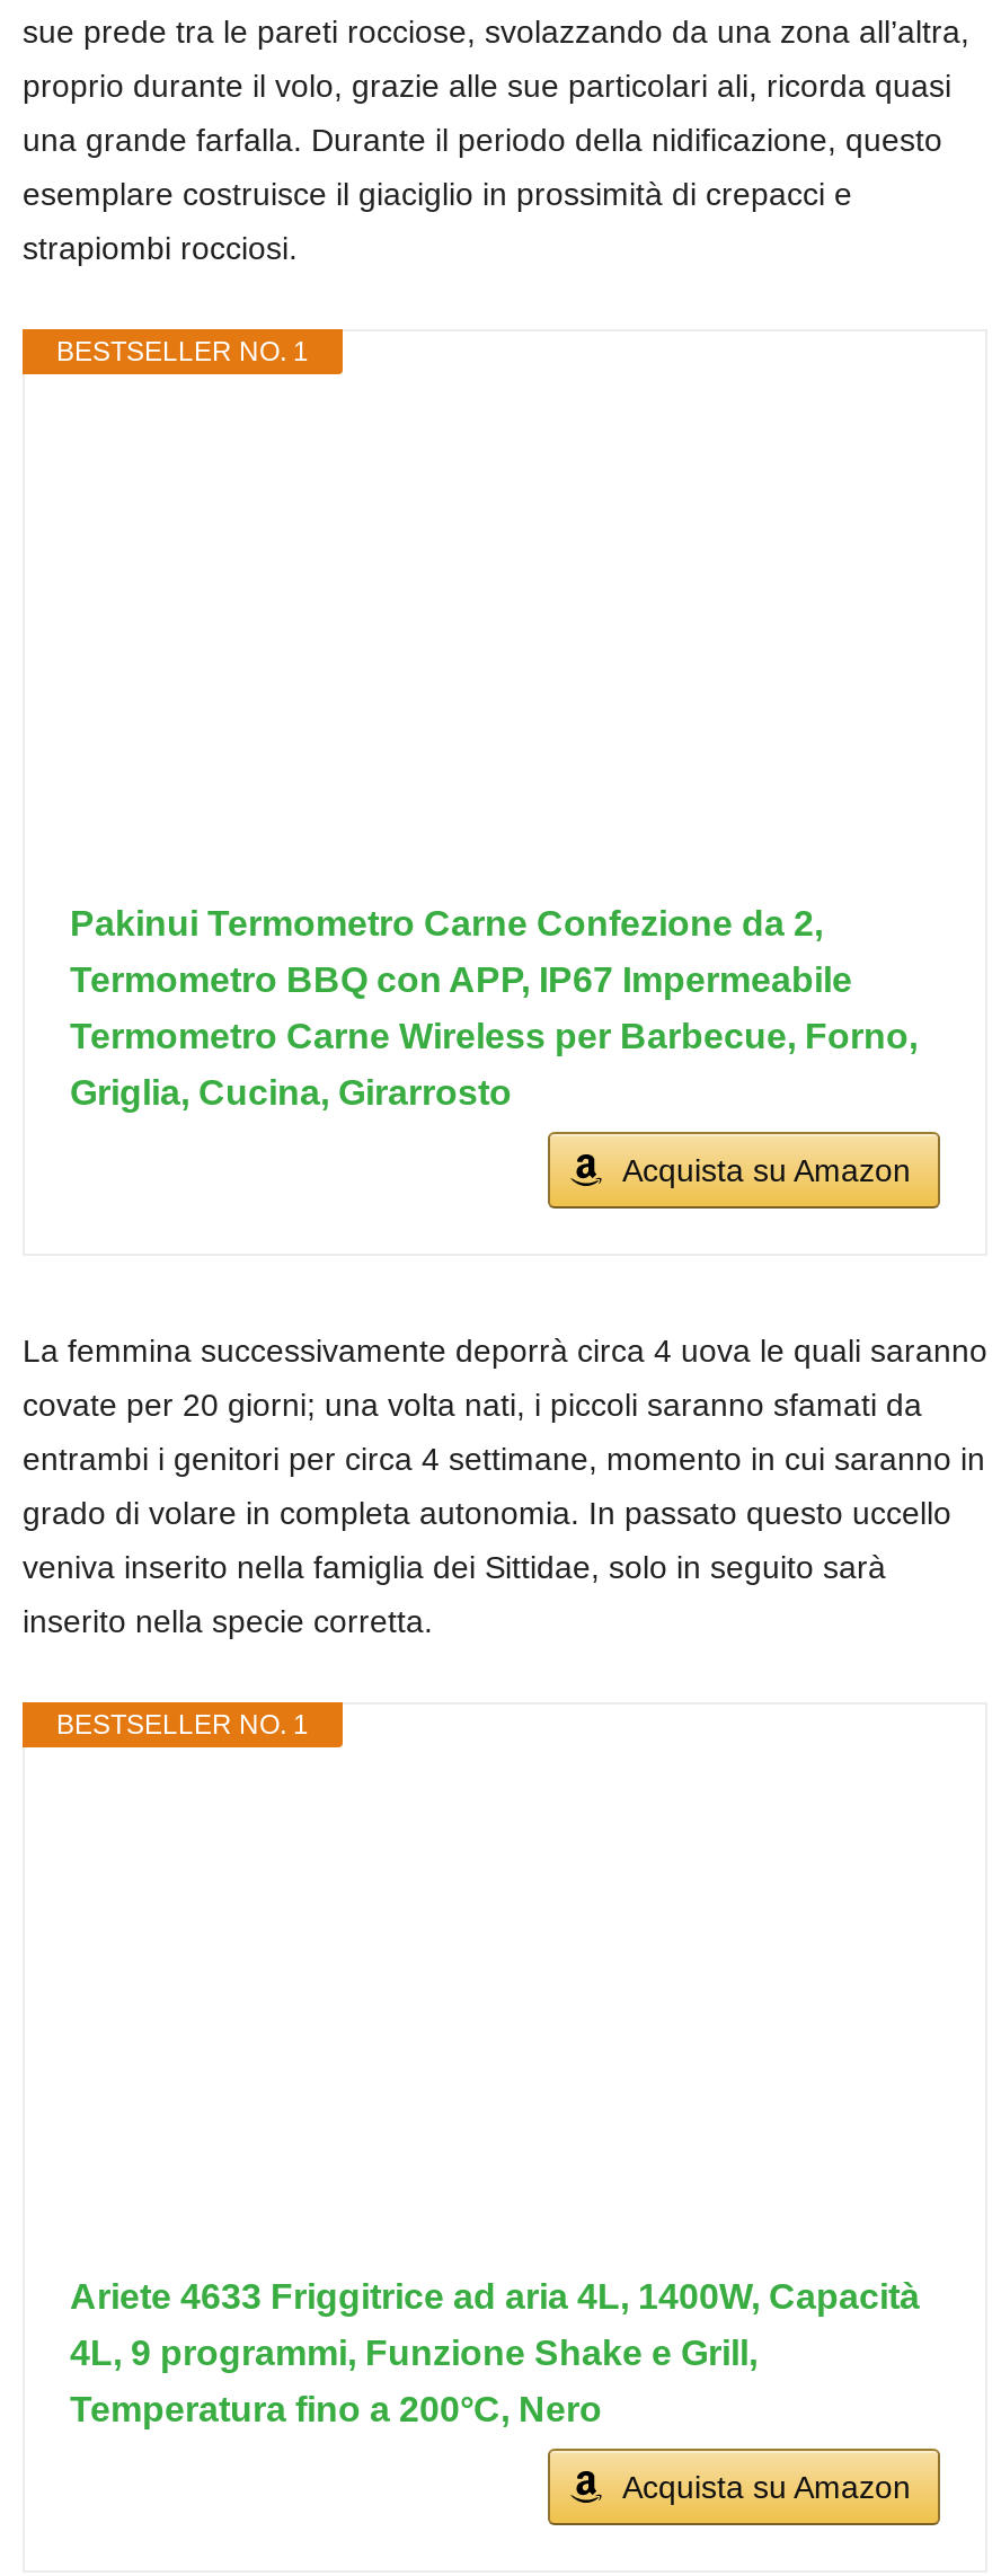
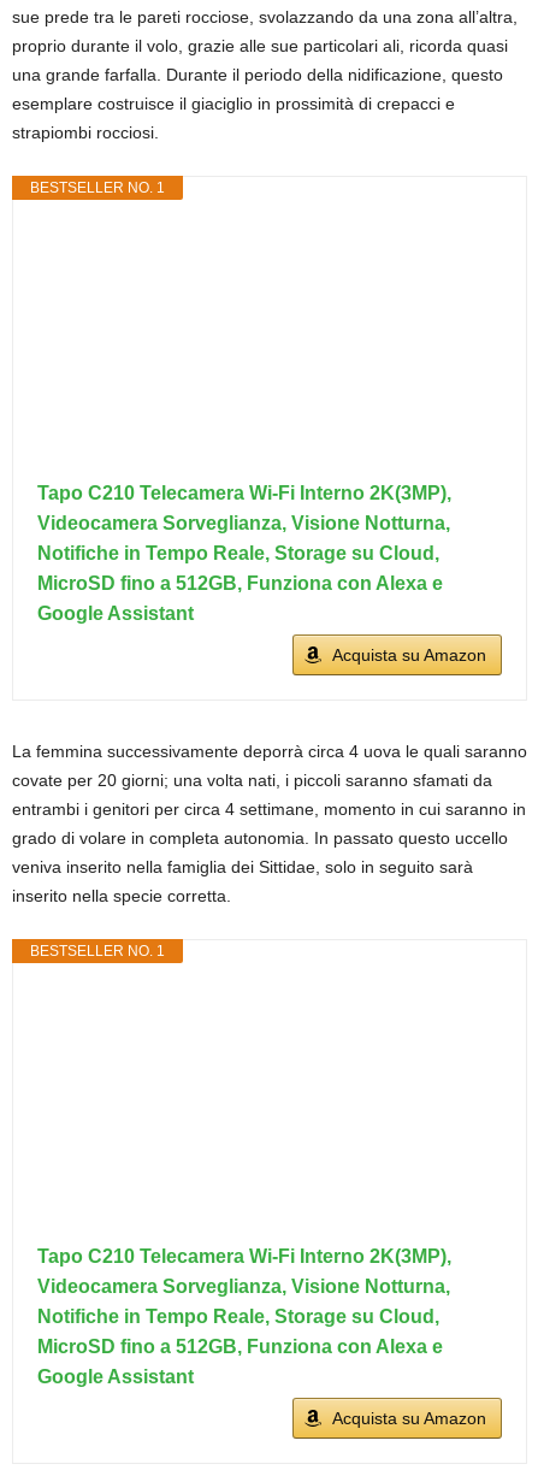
- Pakinui Termometro Carne Confezione da 2,
- Termometro BBQ con APP, IP67 Impermeabile
- Termometro Carne Wireless per Barbecue, Forno,
- Griglia, Cucina, Girarrosto
+ Tapo C210 Telecamera Wi-Fi Interno 2K(3MP),
+ Videocamera Sorveglianza, Visione Notturna,
+ Notifiche in Tempo Reale, Storage su Cloud,
+ MicroSD fino a 512GB, Funziona con Alexa e
+ Google Assistant

- Ariete 4633 Friggitrice ad aria 4L, 1400W, Capacità
- 4L, 9 programmi, Funzione Shake e Grill,
- Temperatura fino a 200°C, Nero
+ Tapo C210 Telecamera Wi-Fi Interno 2K(3MP),
+ Videocamera Sorveglianza, Visione Notturna,
+ Notifiche in Tempo Reale, Storage su Cloud,
+ MicroSD fino a 512GB, Funziona con Alexa e
+ Google Assistant
